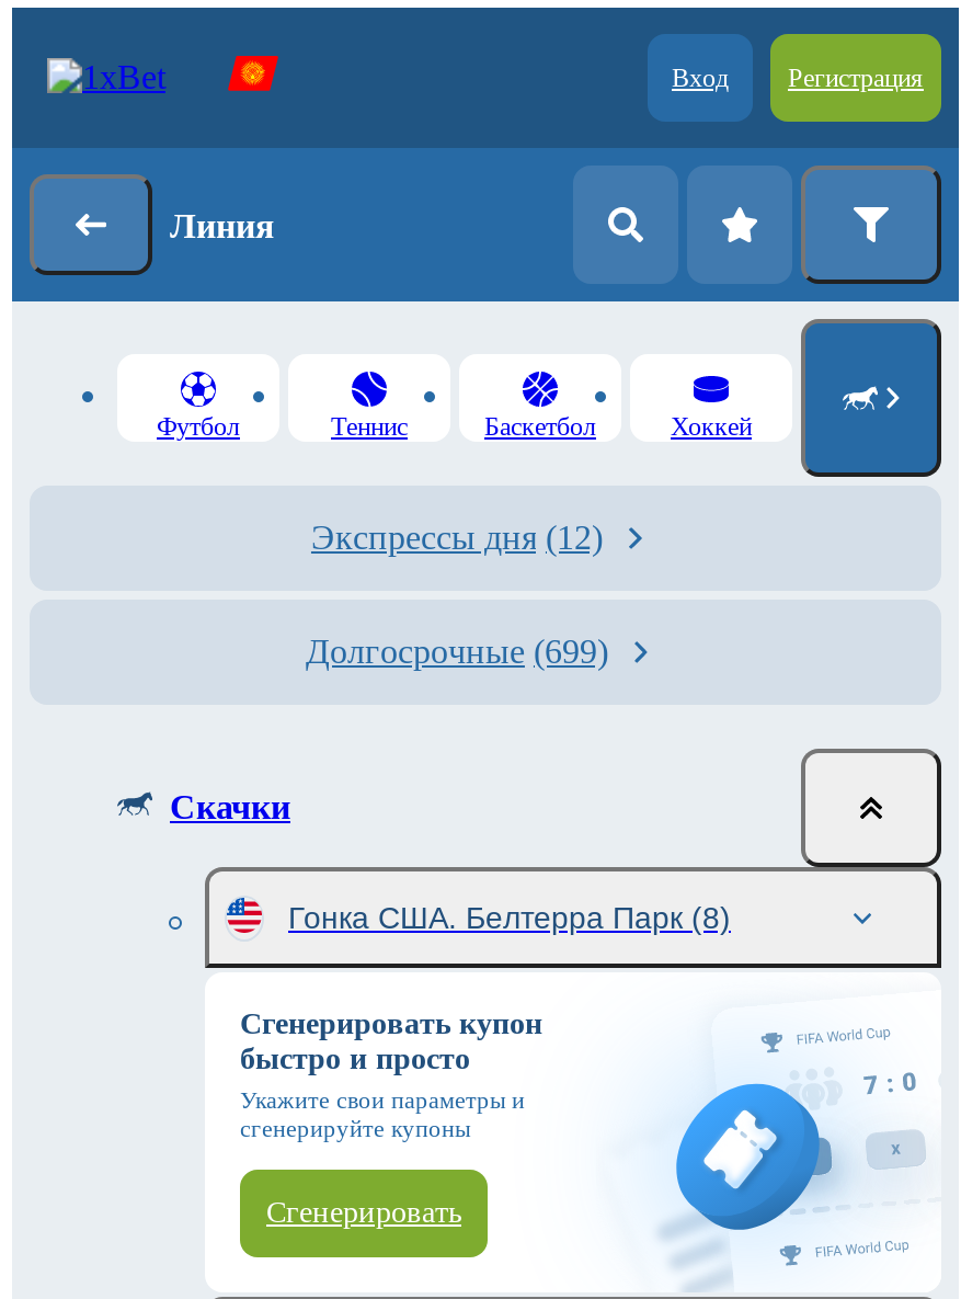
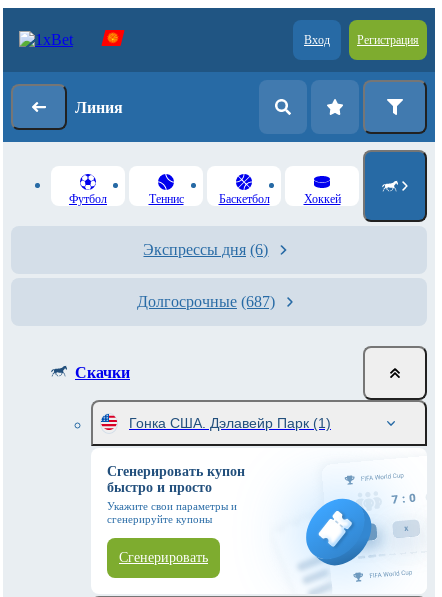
- Экспрессы дня (12)
+ Экспрессы дня (6)

- Долгосрочные (699)
+ Долгосрочные (687)

- Гонка США. Белтерра Парк (8)
+ Гонка США. Дэлавейр Парк (1)
